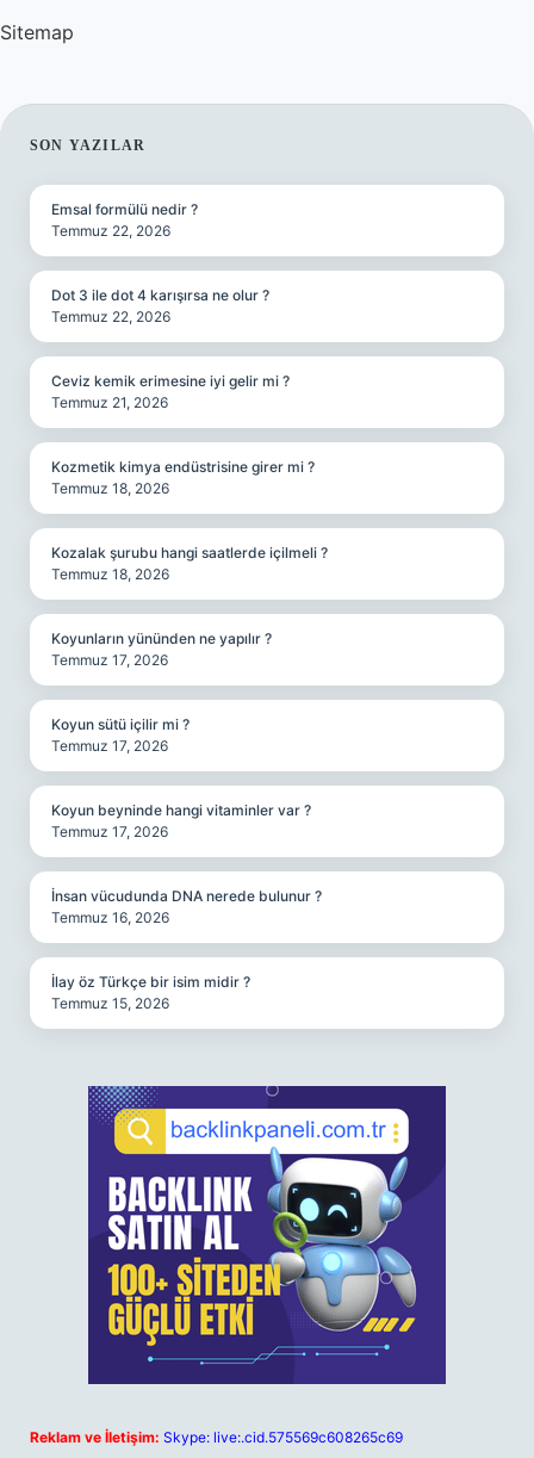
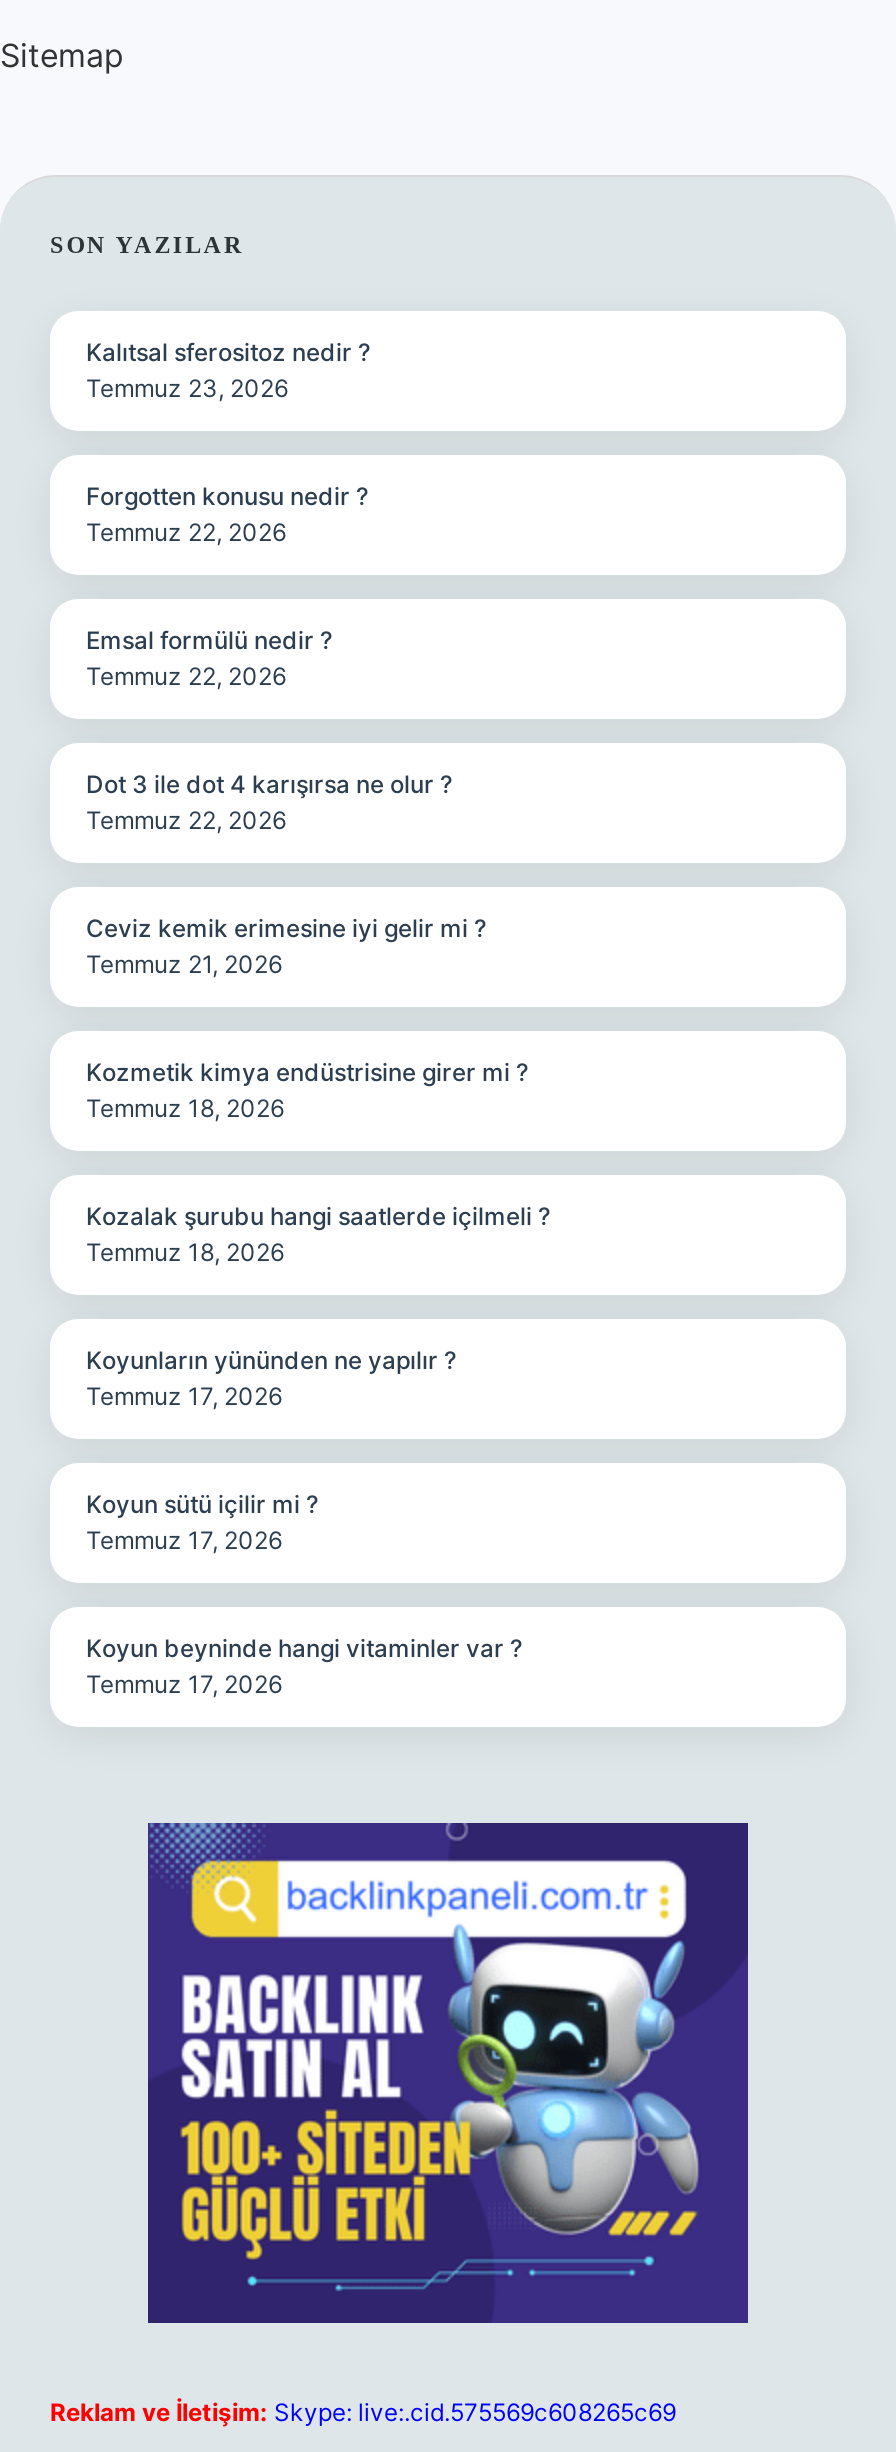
+ Kalıtsal sferositoz nedir ?
+ Temmuz 23, 2026

+ Forgotten konusu nedir ?
+ Temmuz 22, 2026

moved down: Emsal formülü nedir ? | Temmuz 22, 2026 | Dot 3 ile dot 4 karışırsa ne olur ? | ... | Koyun beyninde hangi vitaminler var ? | Temmuz 17, 2026

- İnsan vücudunda DNA nerede bulunur ?
- Temmuz 16, 2026

- İlay öz Türkçe bir isim midir ?
- Temmuz 15, 2026
